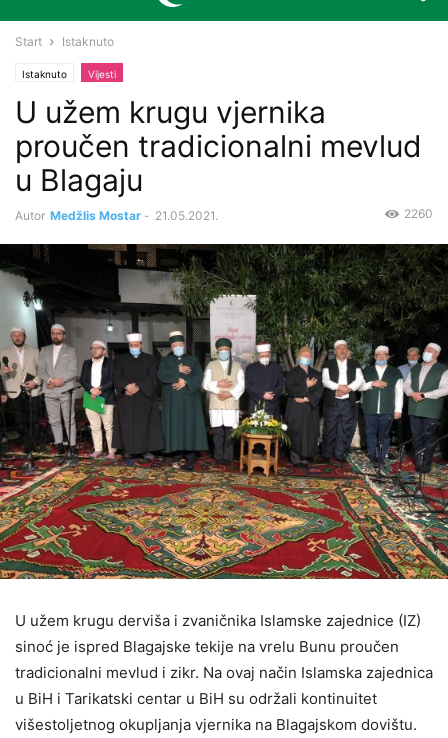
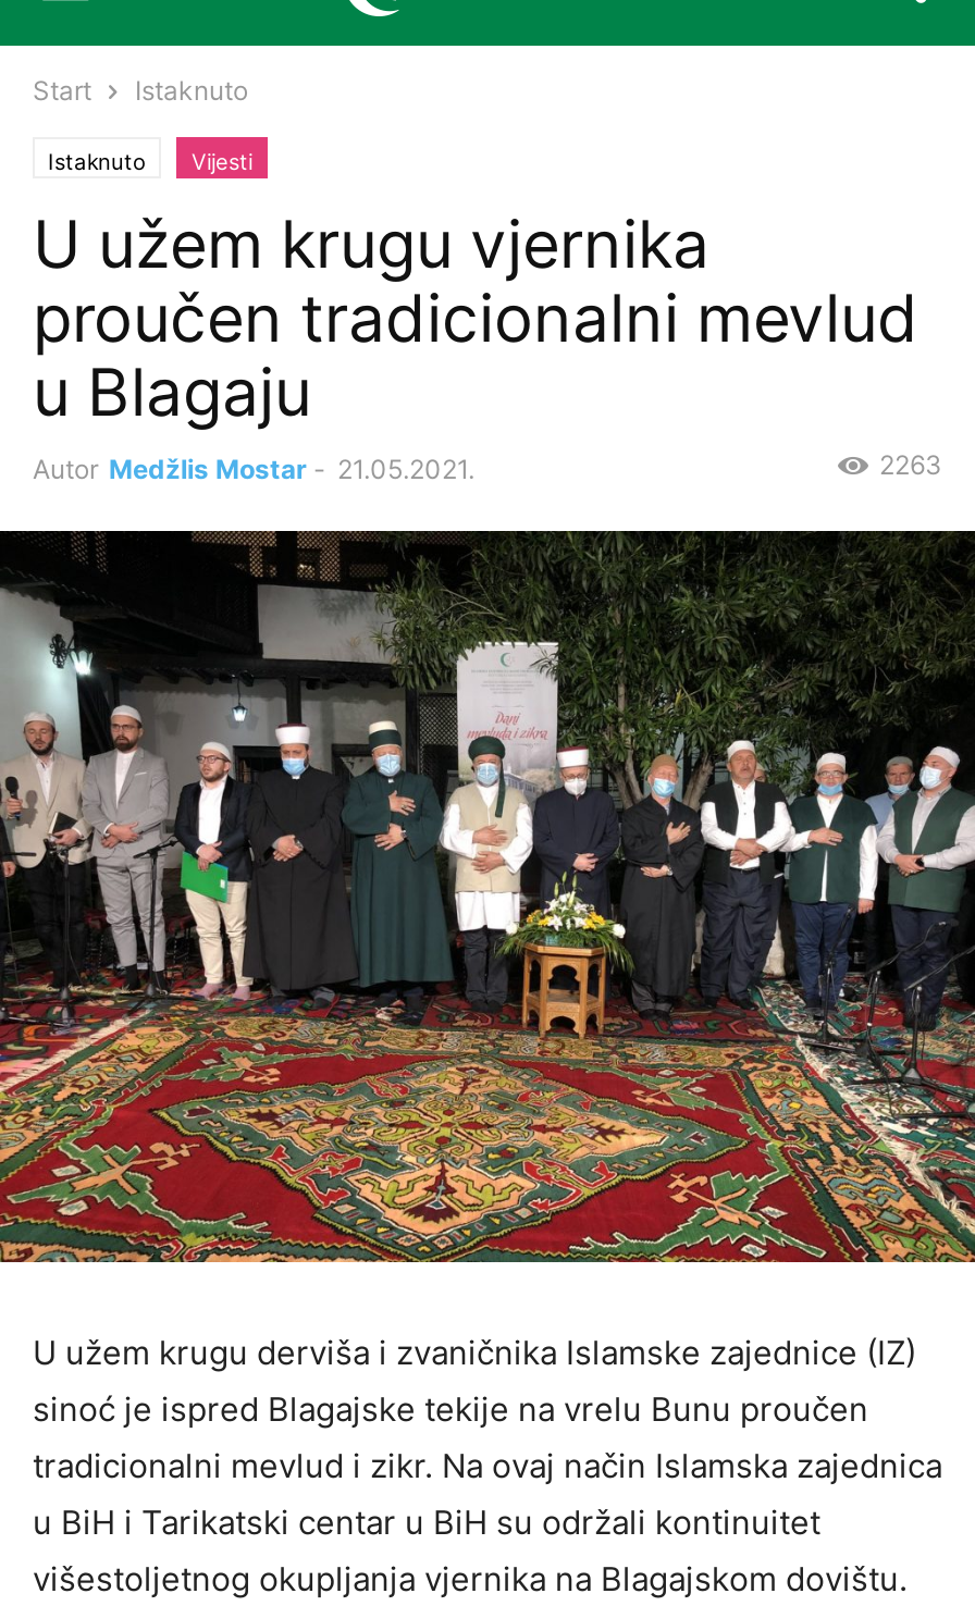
- 2260
+ 2263
